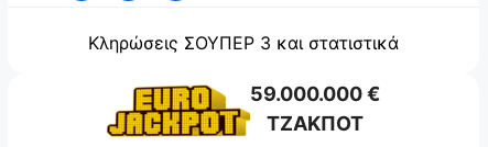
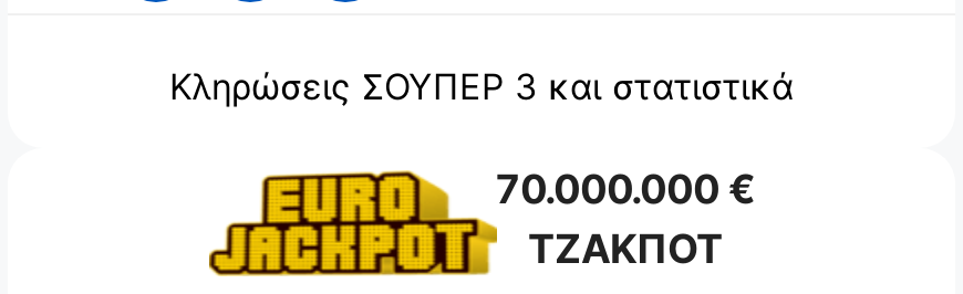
- 59.000.000 €
+ 70.000.000 €
